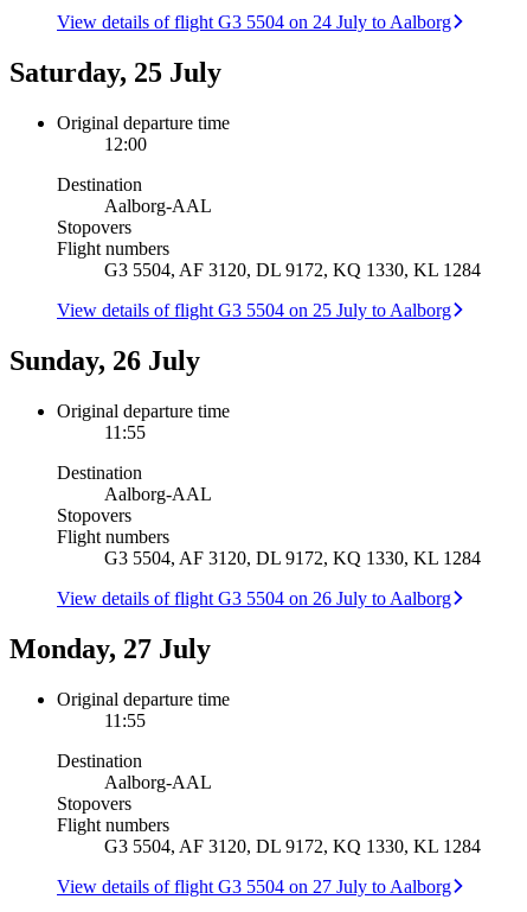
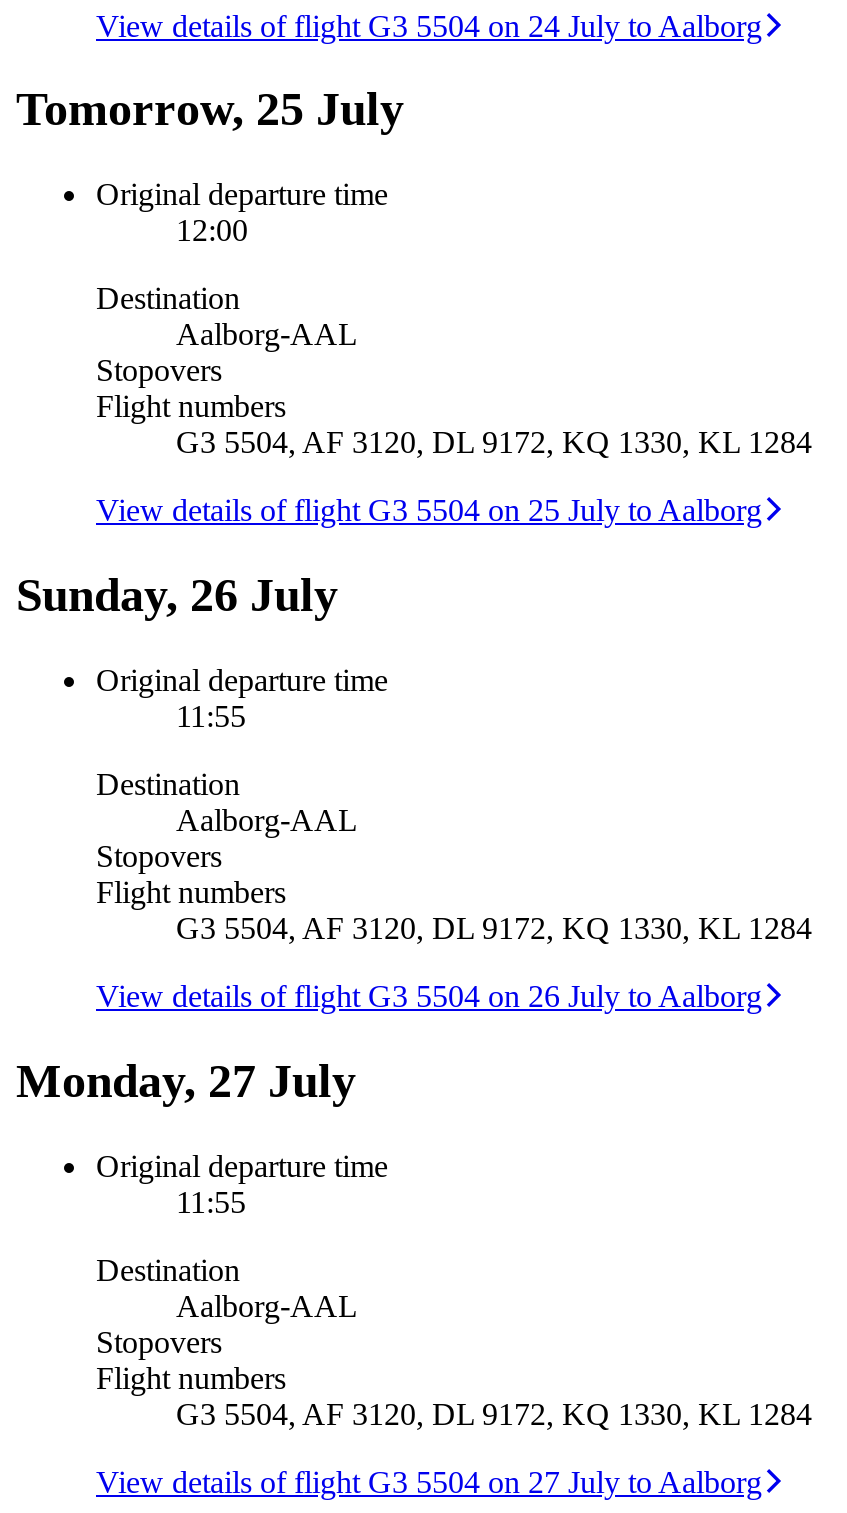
- Saturday, 25 July
+ Tomorrow, 25 July
